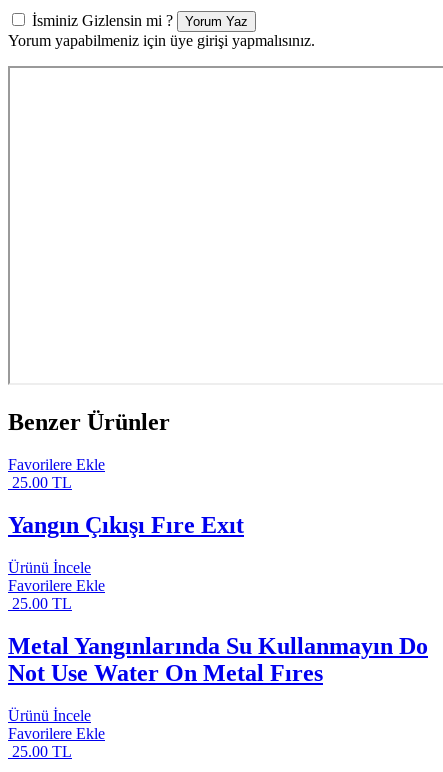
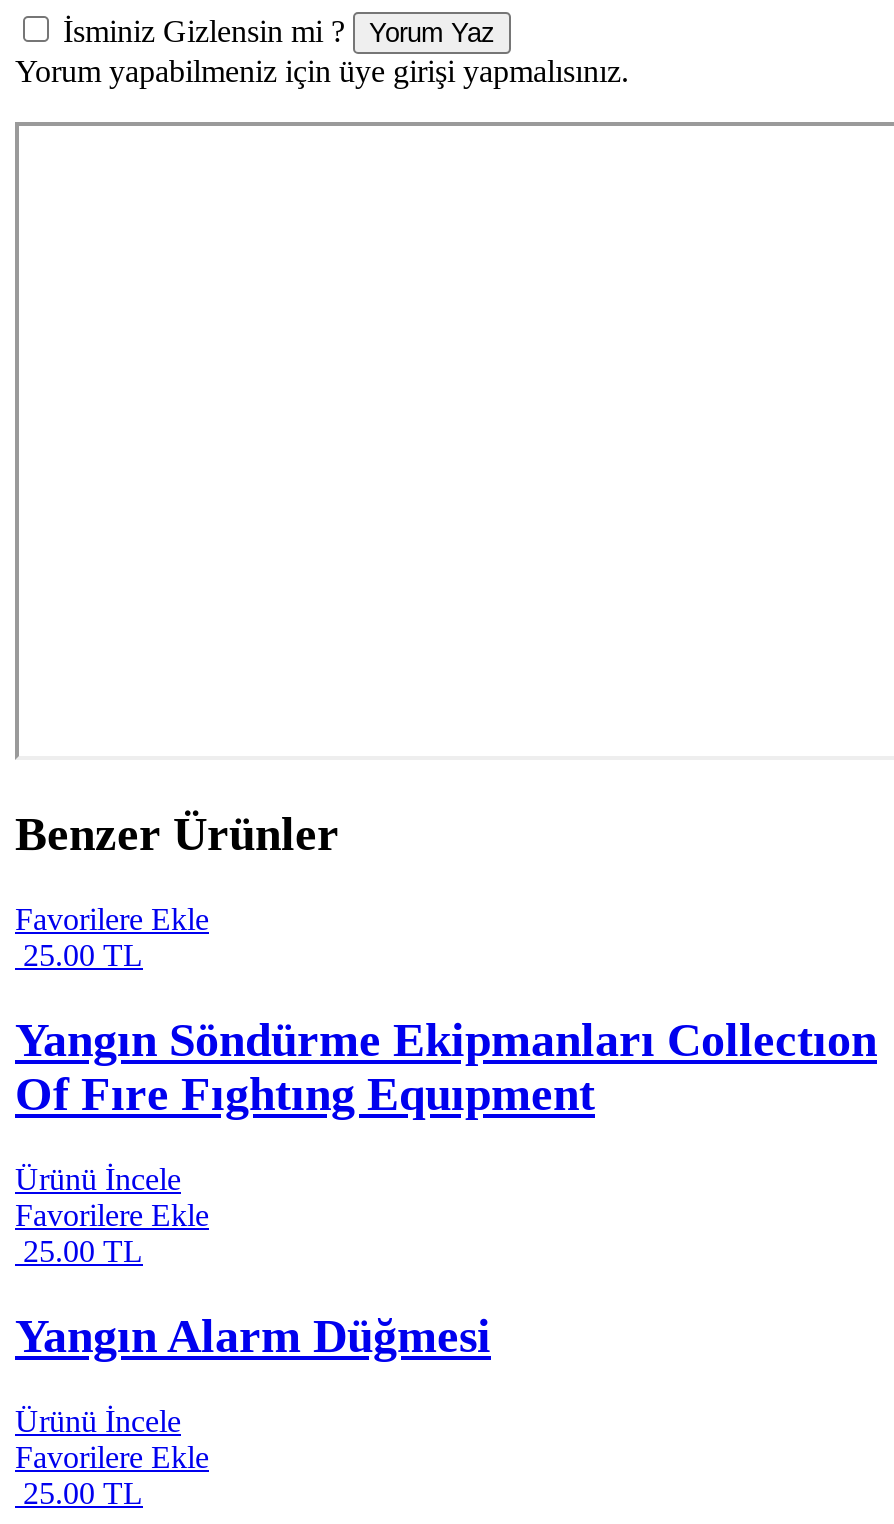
- Yangın Çıkışı Fıre Exıt
+ Yangın Söndürme Ekipmanları Collectıon
+ Of Fıre Fıghtıng Equıpment

moved down: Ürünü İncele | Favorilere Ekle | 25.00 TL

- Metal Yangınlarında Su Kullanmayın Do
- Not Use Water On Metal Fıres
+ Yangın Alarm Düğmesi
